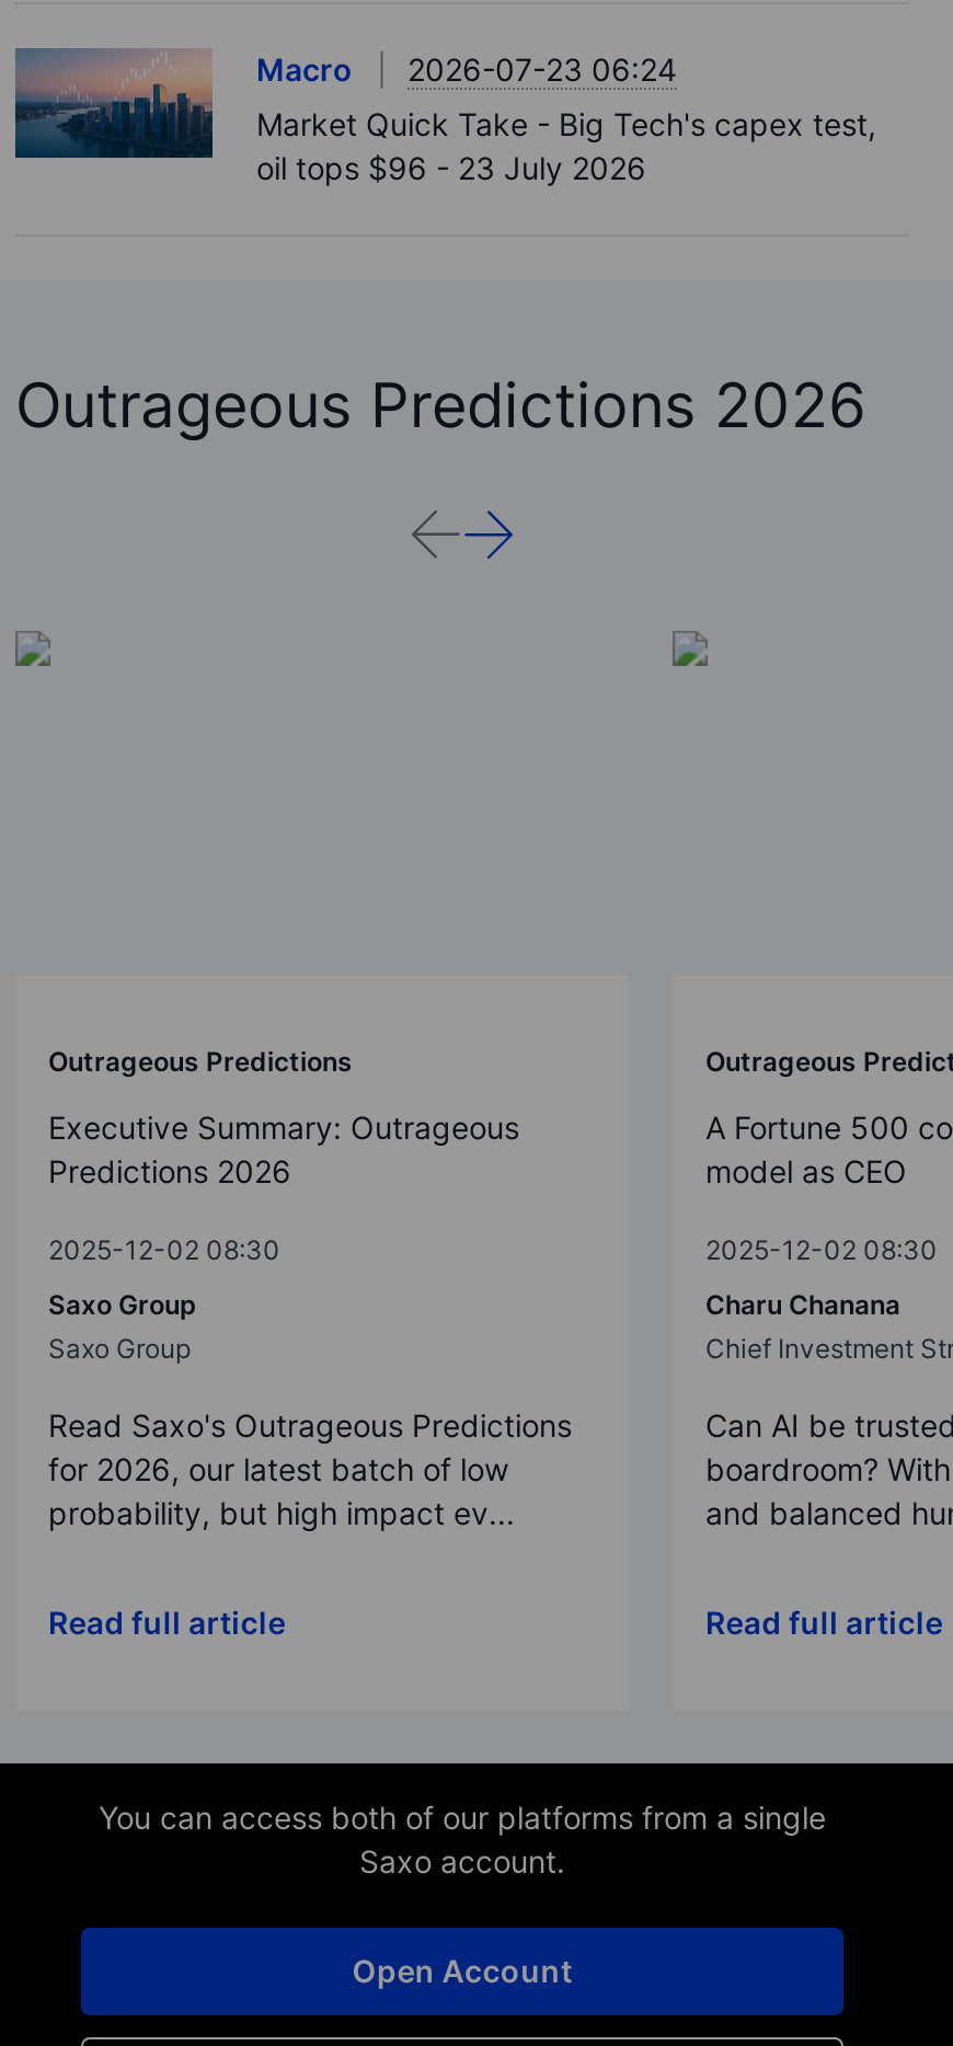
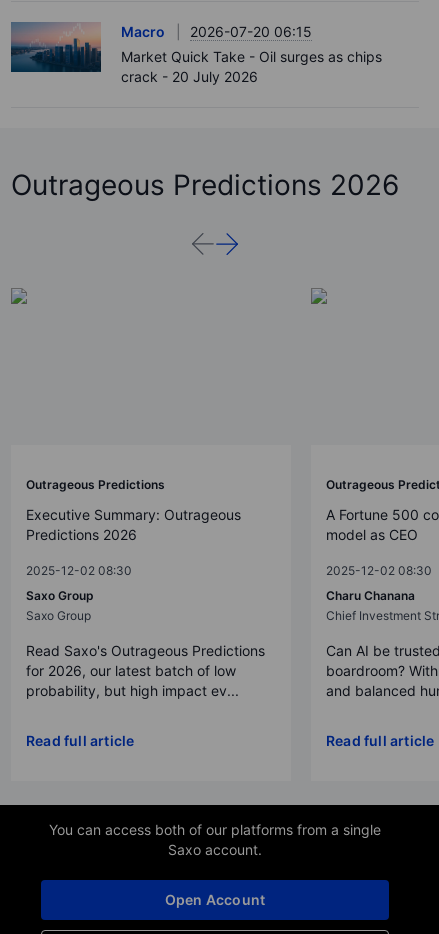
- Macro 2026-07-23 06:24
+ Macro 2026-07-20 06:15

- Market Quick Take - Big Tech's capex test,
- oil tops $96 - 23 July 2026
+ Market Quick Take - Oil surges as chips
+ crack - 20 July 2026
